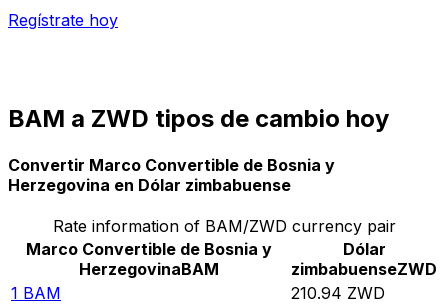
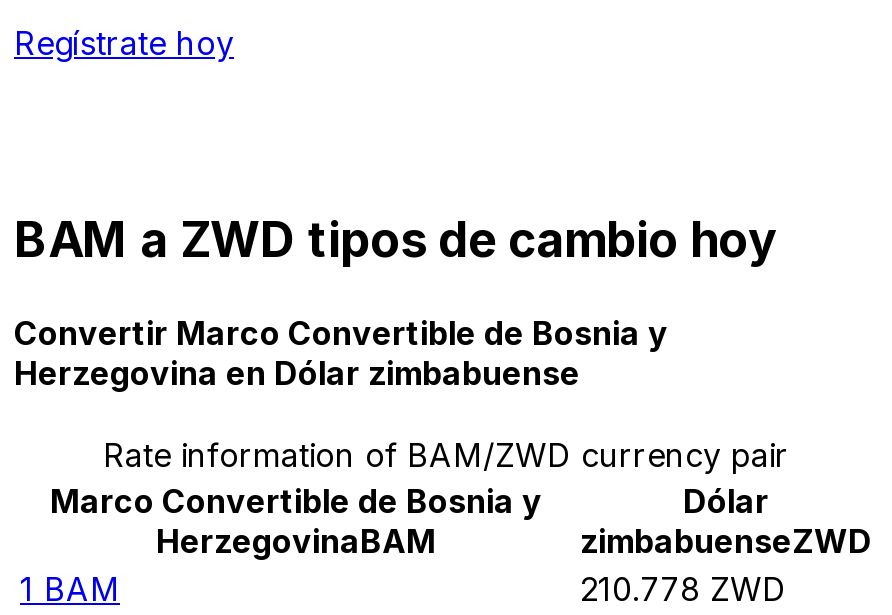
- 210.94 ZWD
+ 210.778 ZWD
